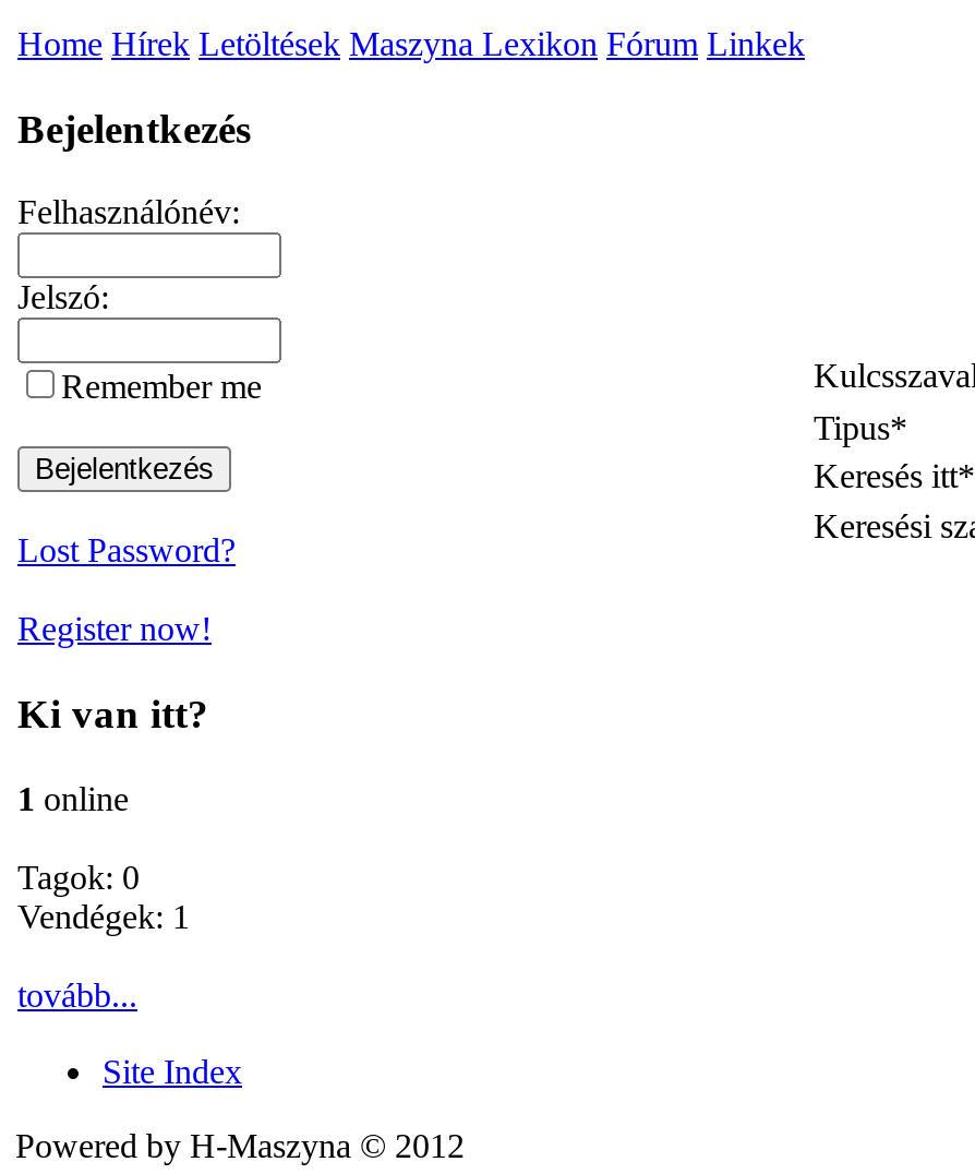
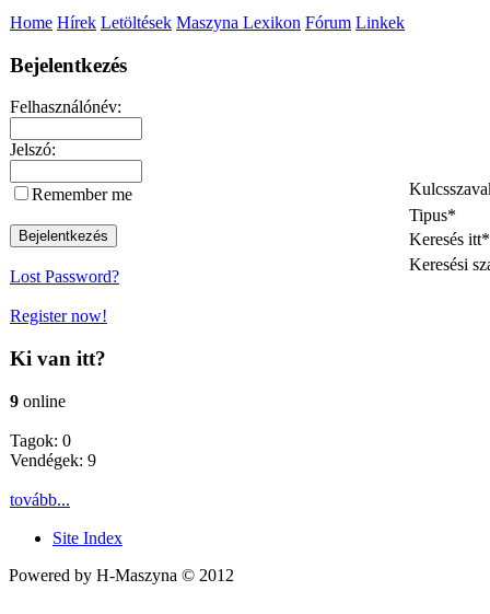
- 1 online
+ 9 online

- Vendégek: 1
+ Vendégek: 9
